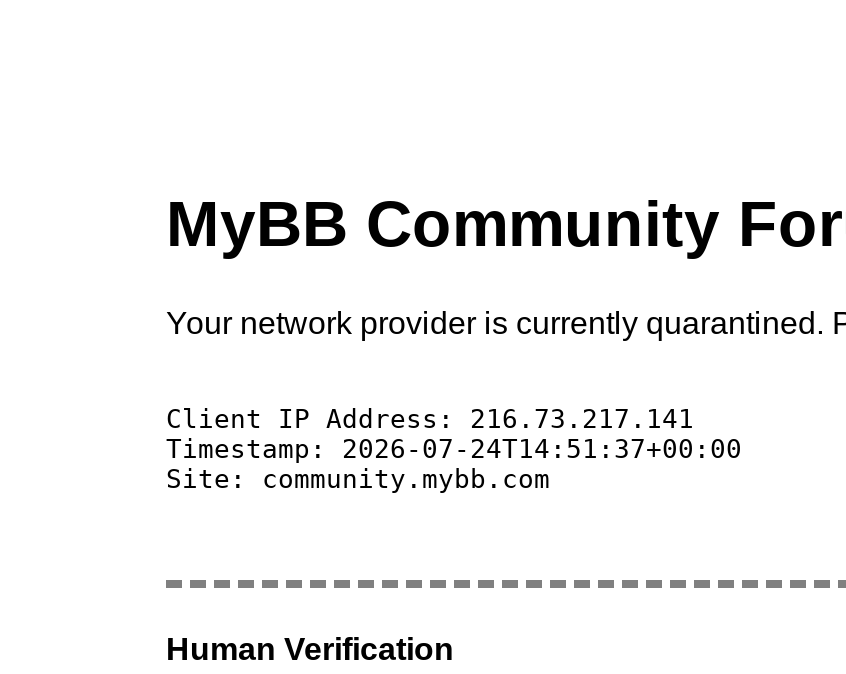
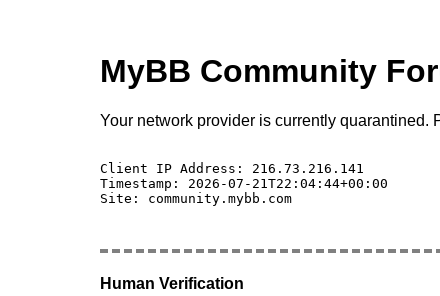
- Client IP Address: 216.73.217.141
+ Client IP Address: 216.73.216.141

- Timestamp: 2026-07-24T14:51:37+00:00
+ Timestamp: 2026-07-21T22:04:44+00:00
